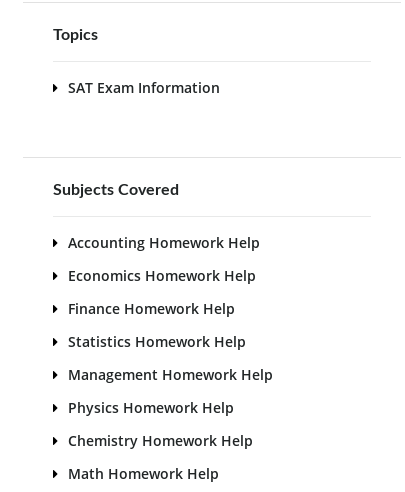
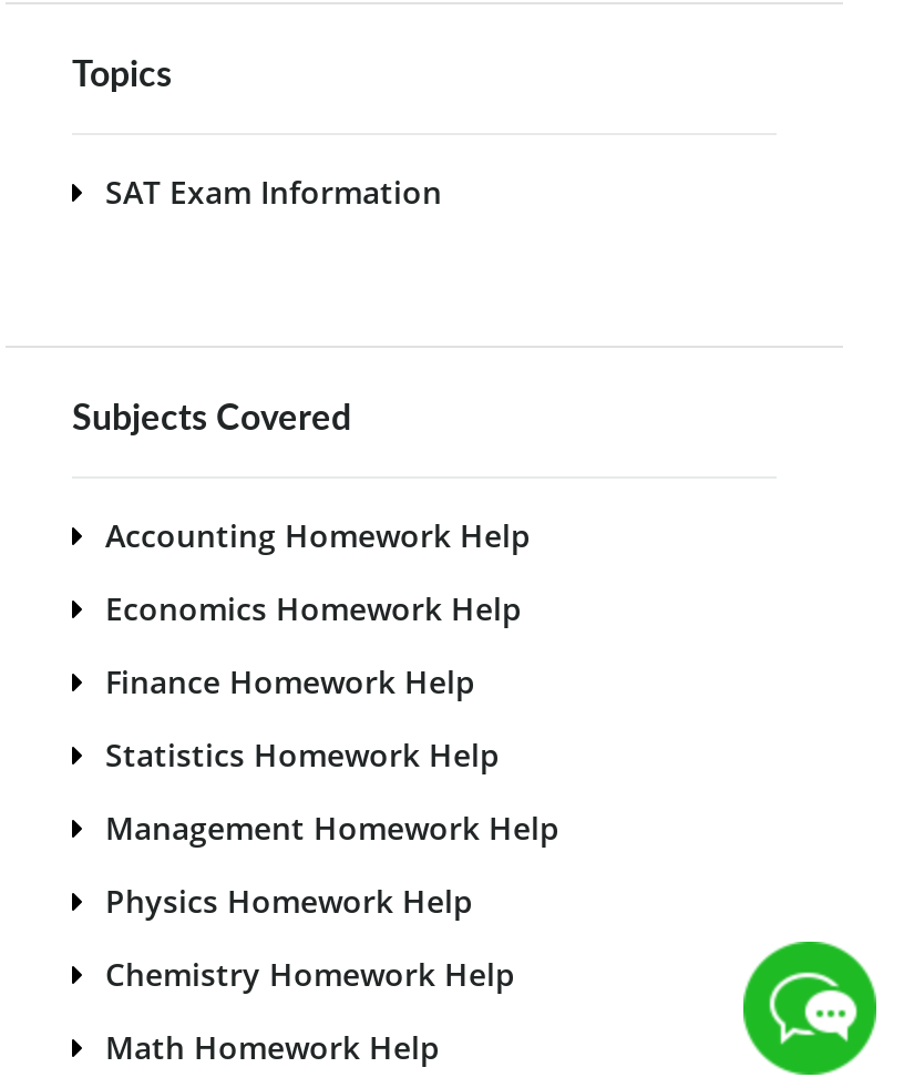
+ [image]
